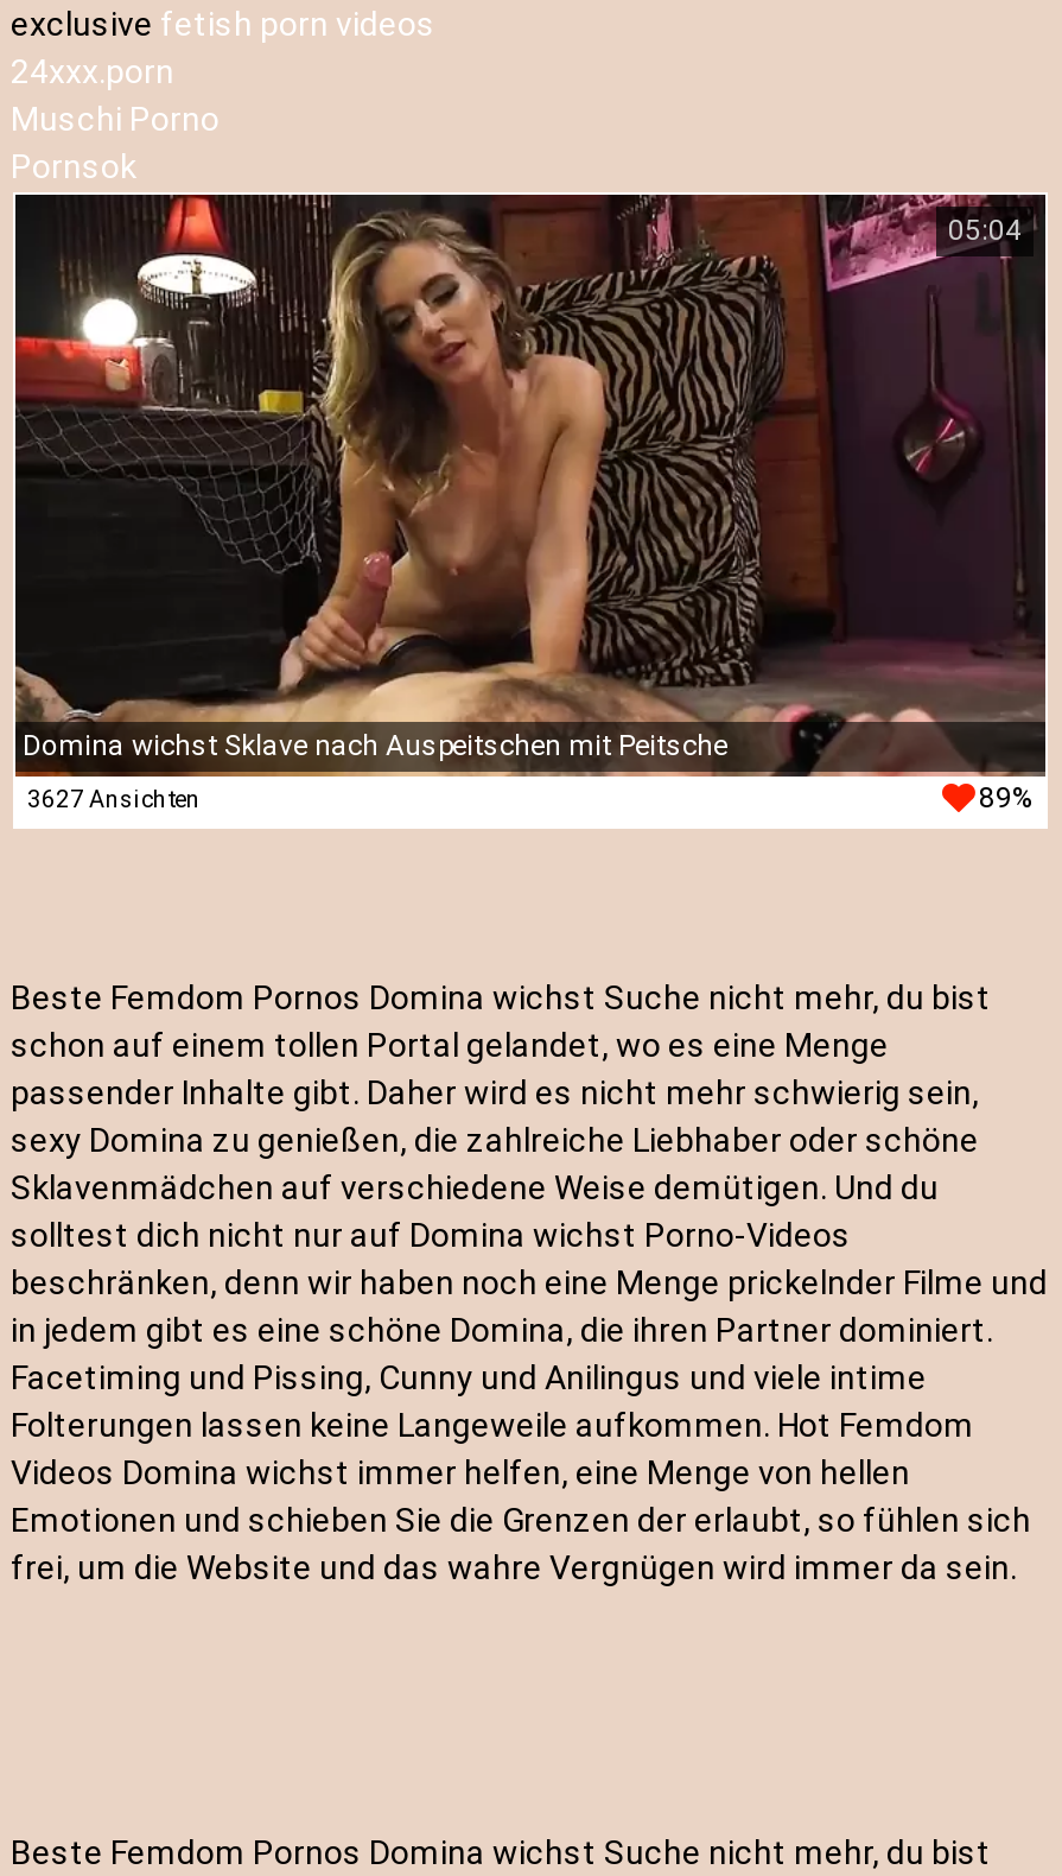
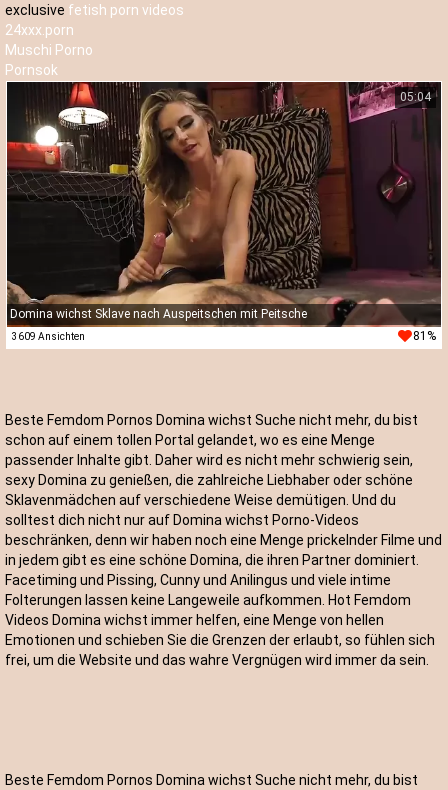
- 3627 Ansichten
+ 3609 Ansichten

- 89%
+ 81%
